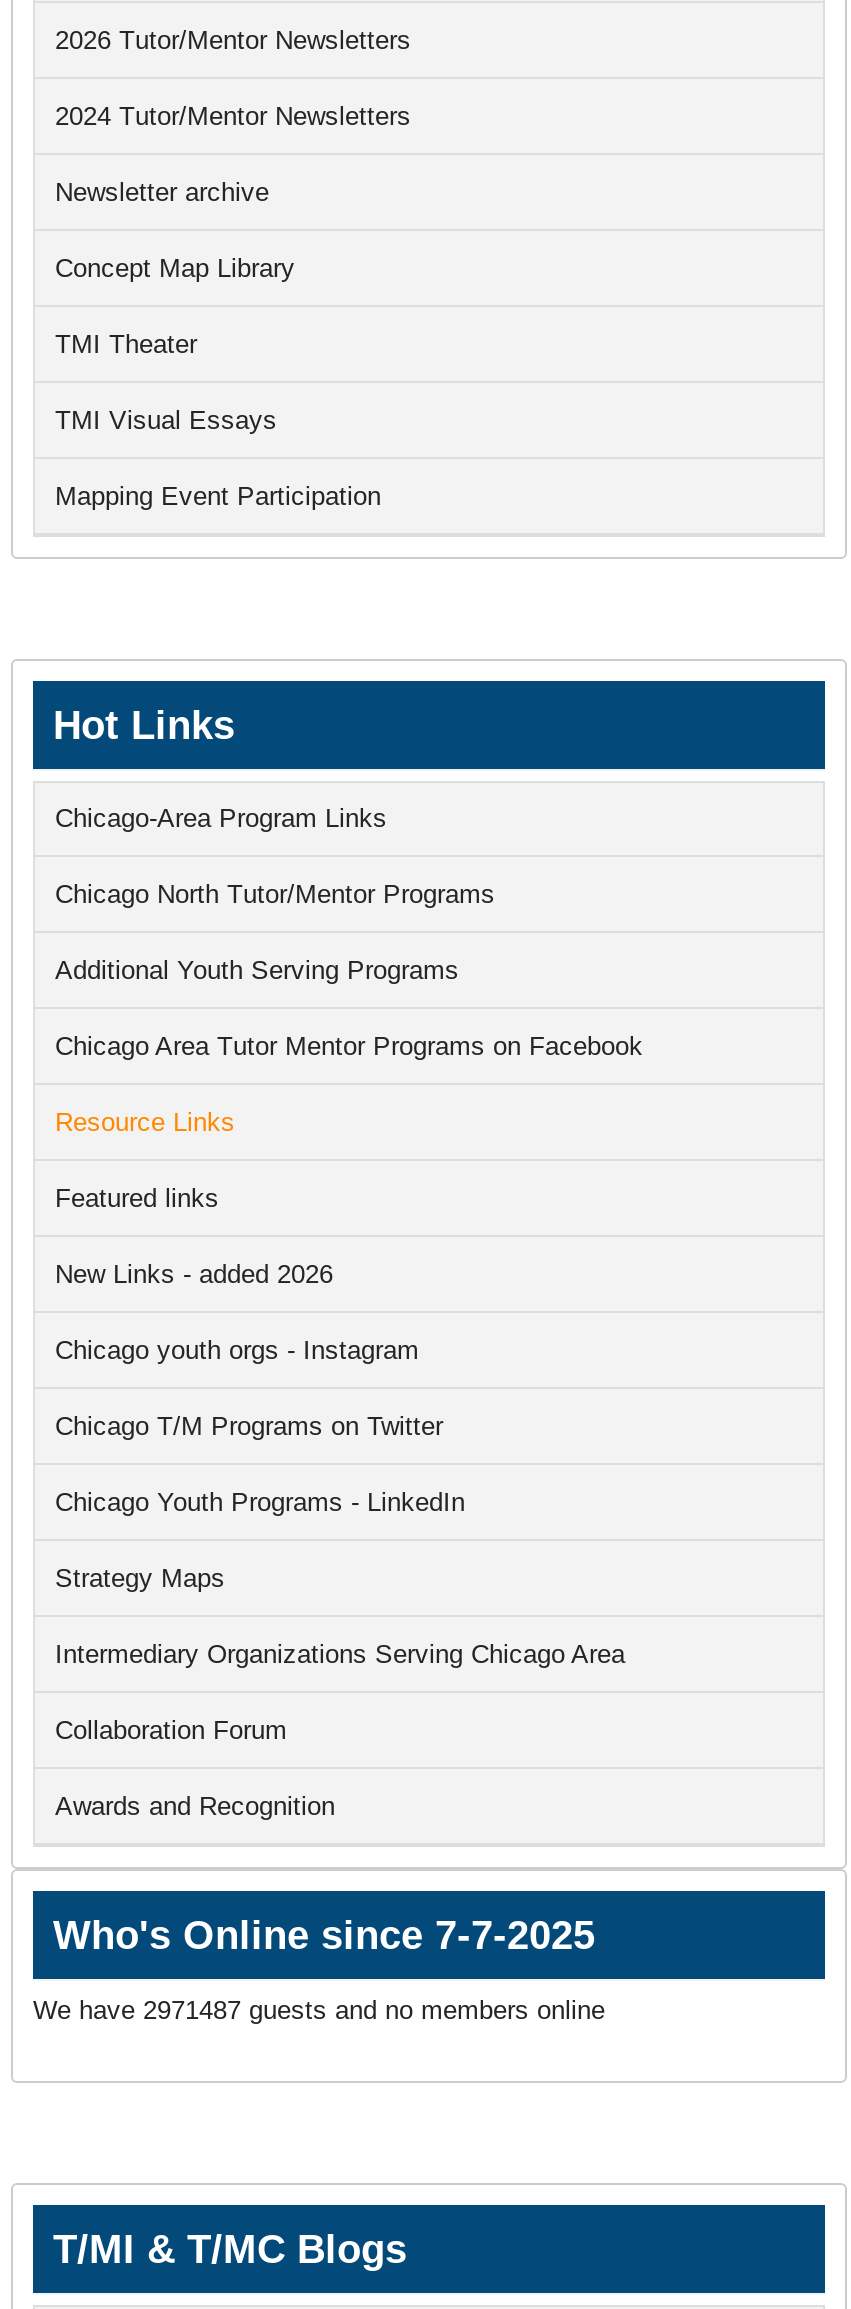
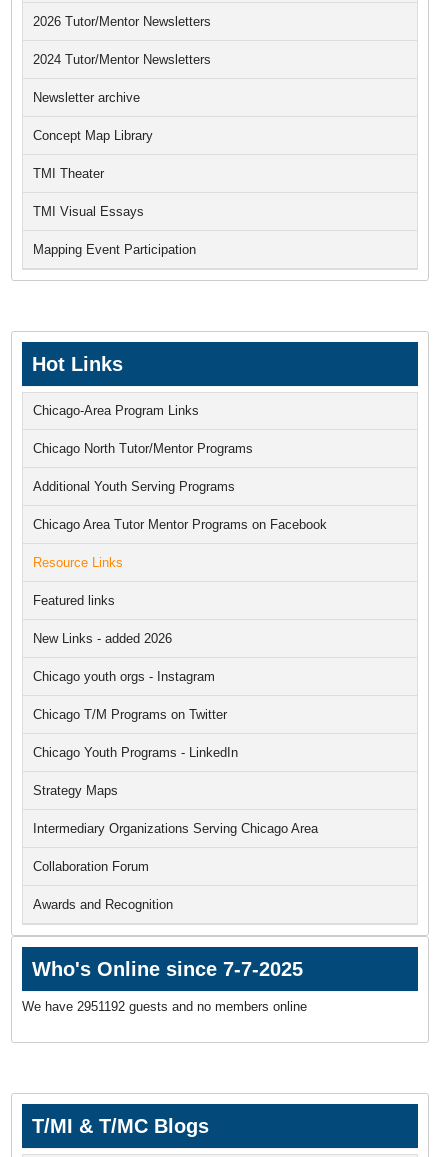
- We have 2971487 guests and no members online
+ We have 2951192 guests and no members online
